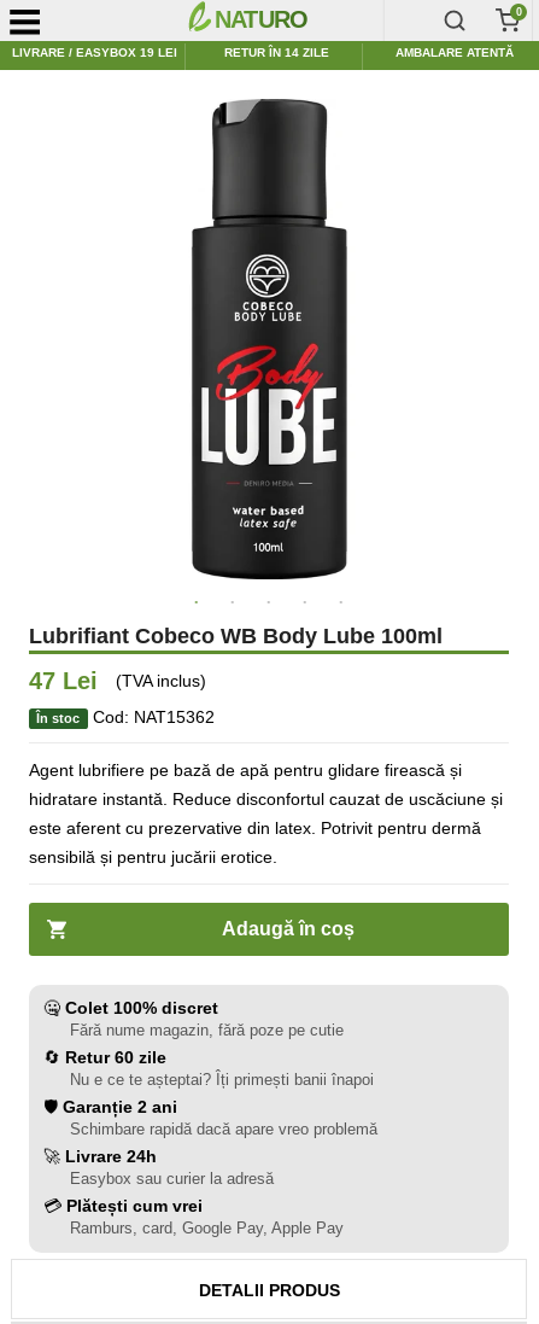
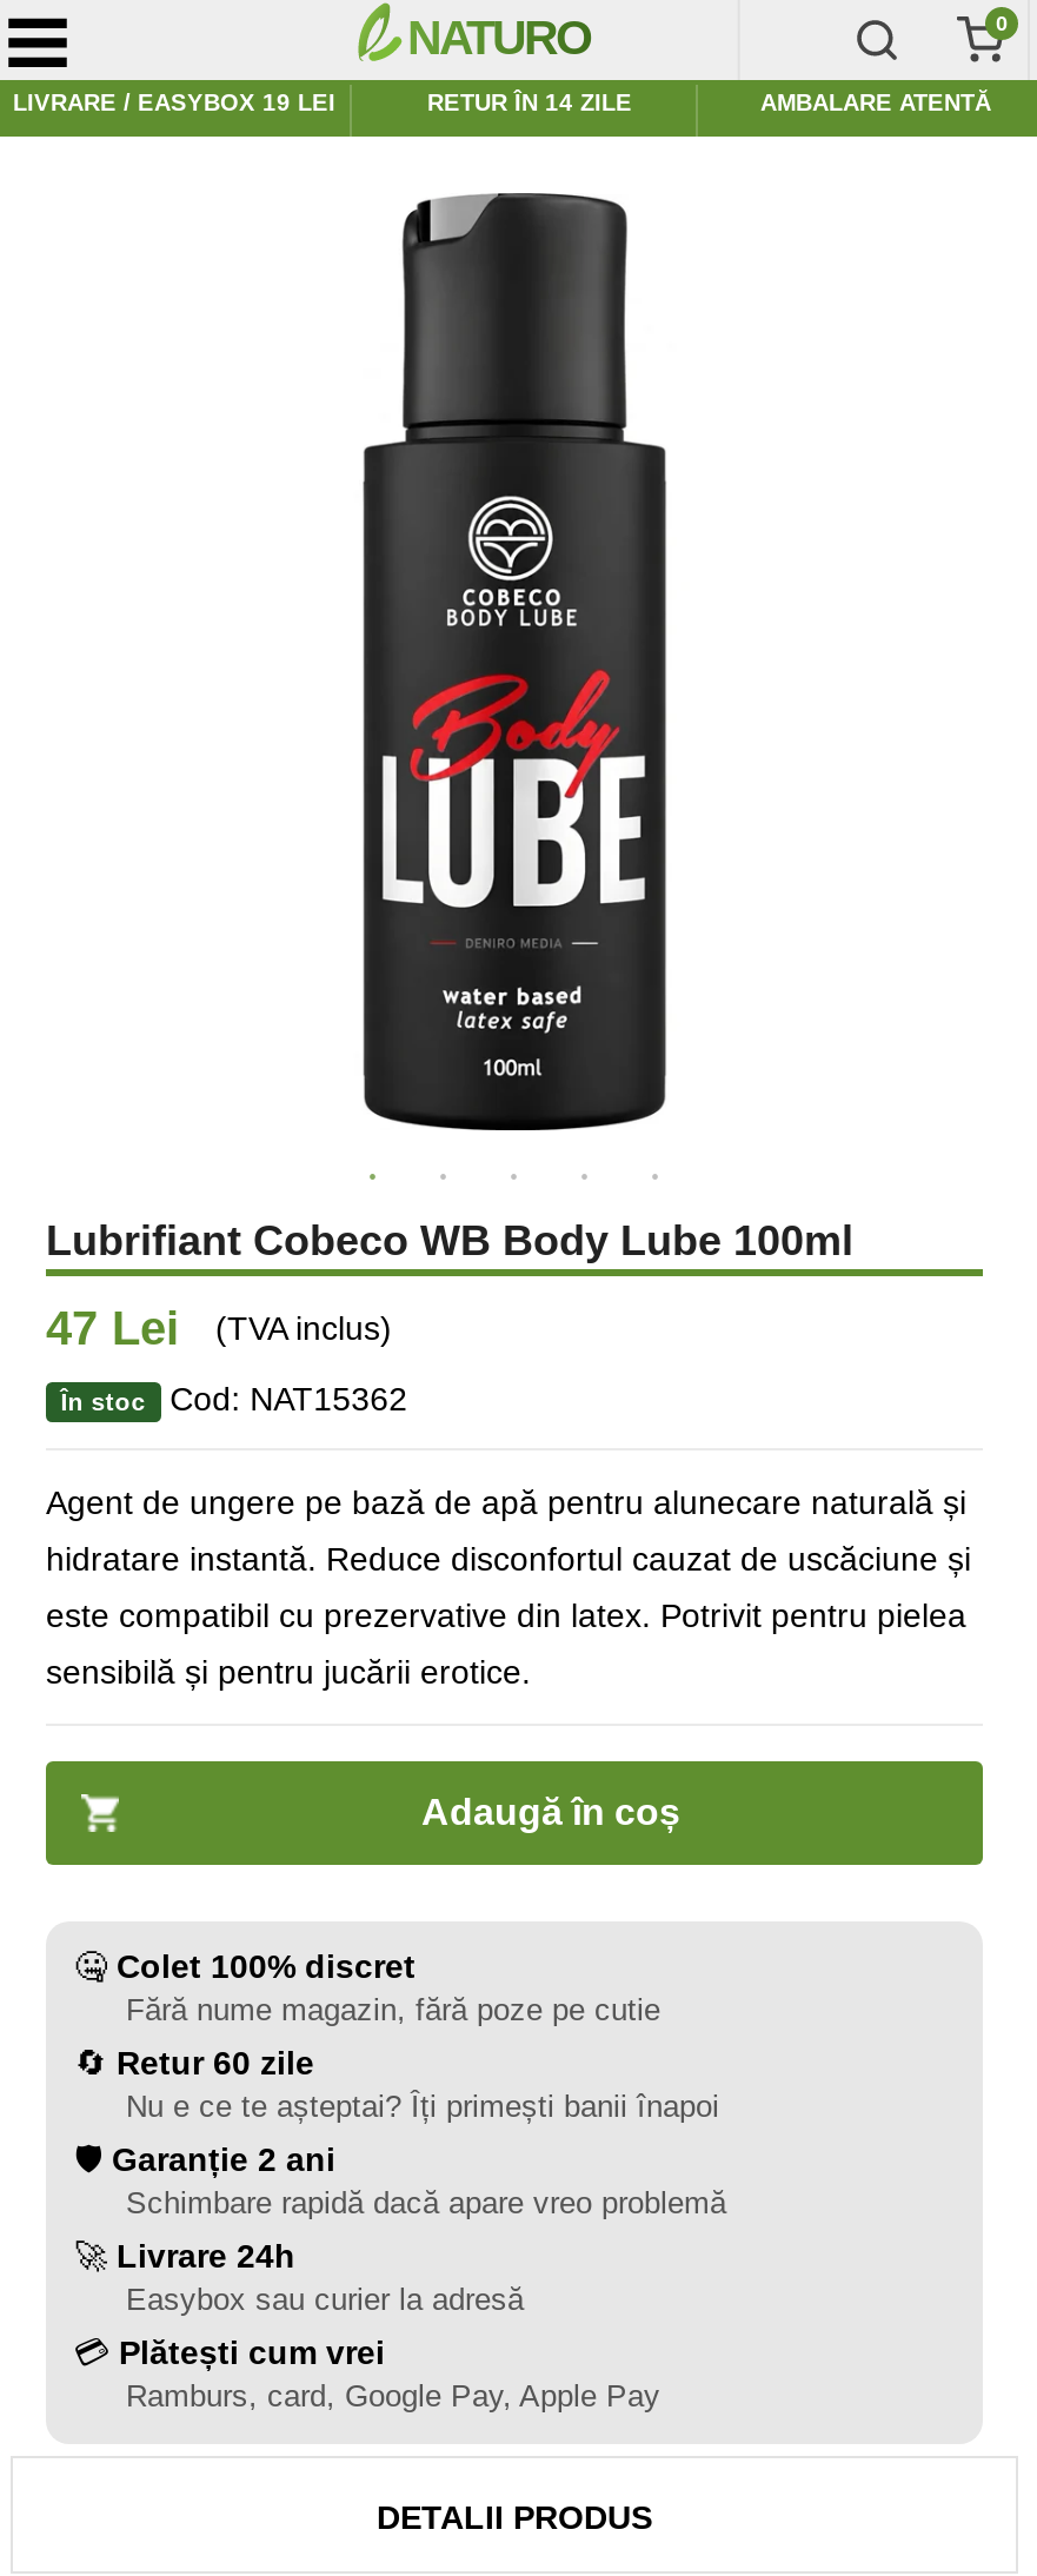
- Agent lubrifiere pe bază de apă pentru glidare firească și
+ Agent de ungere pe bază de apă pentru alunecare naturală și

- este aferent cu prezervative din latex. Potrivit pentru dermă
+ este compatibil cu prezervative din latex. Potrivit pentru pielea
